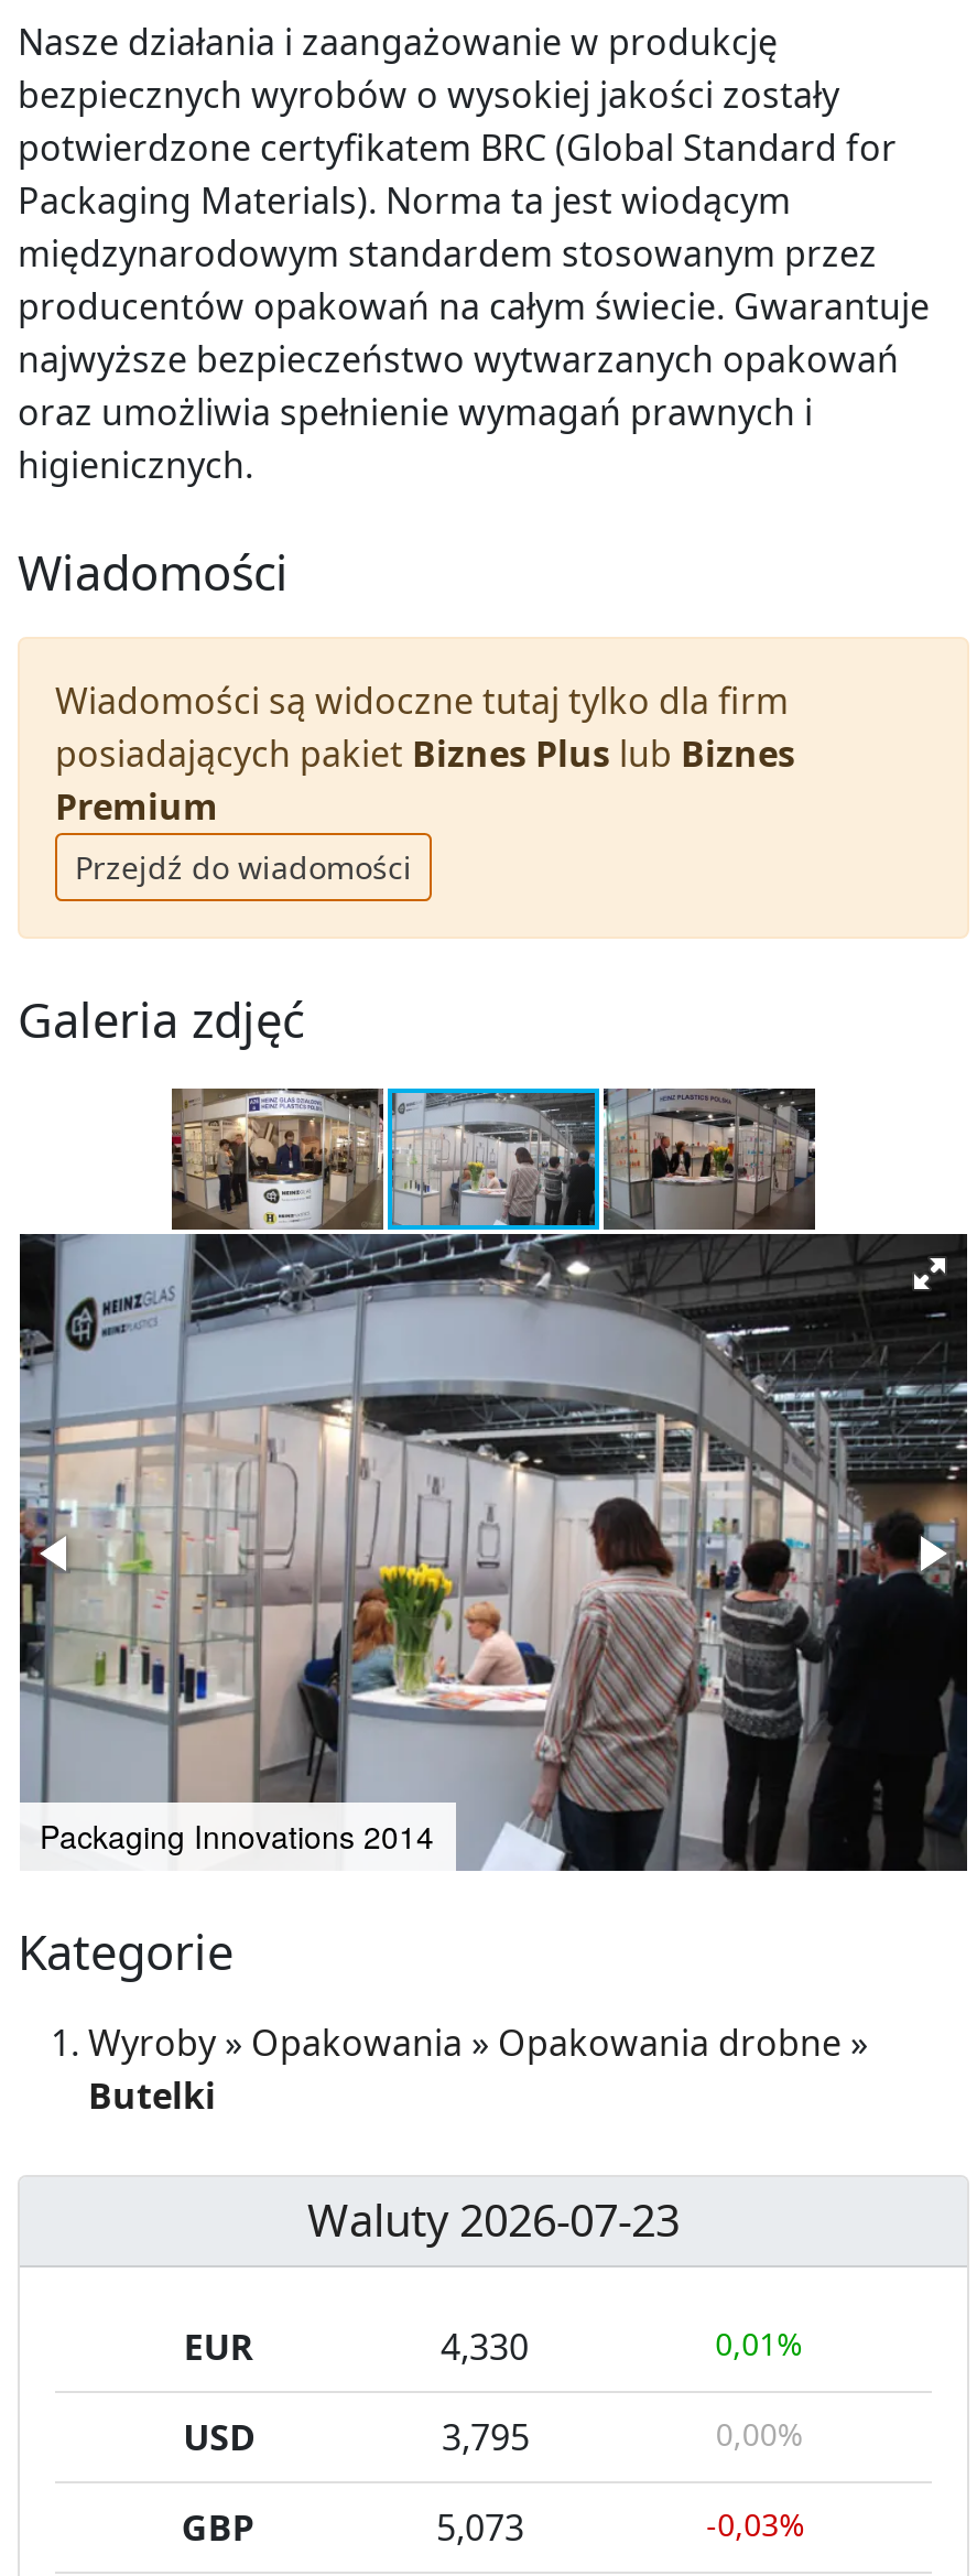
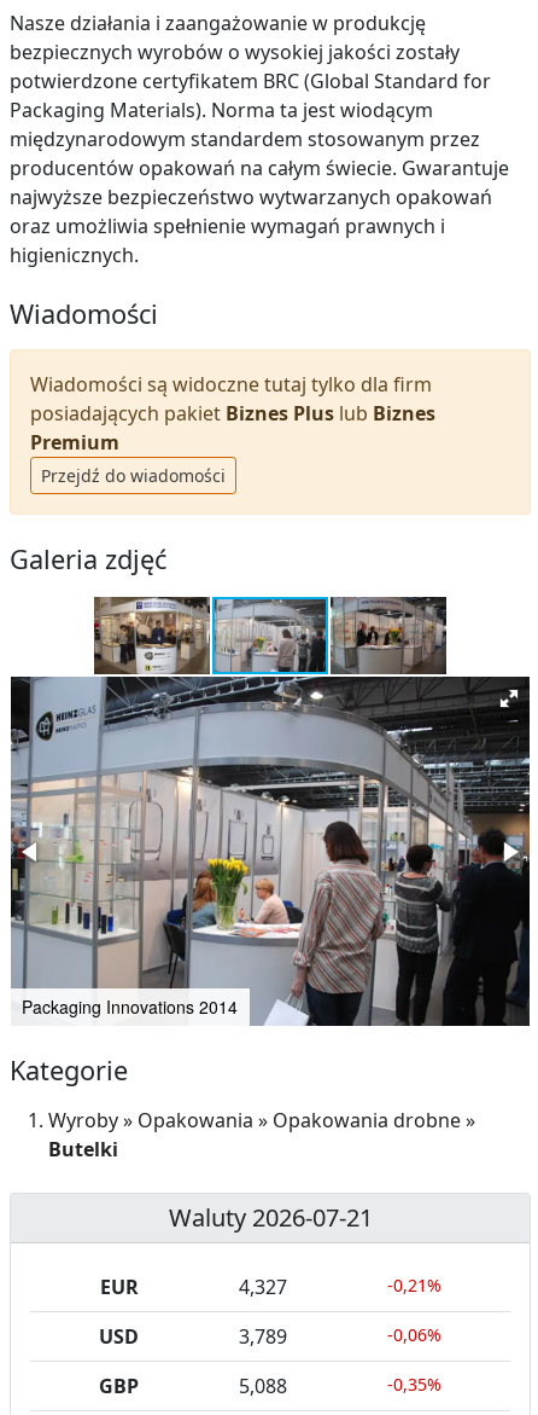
- Waluty 2026-07-23
+ Waluty 2026-07-21

- 4,330
+ 4,327

- 0,01%
+ -0,21%

- 3,795
+ 3,789

- 0,00%
+ -0,06%

- 5,073
+ 5,088

- -0,03%
+ -0,35%
